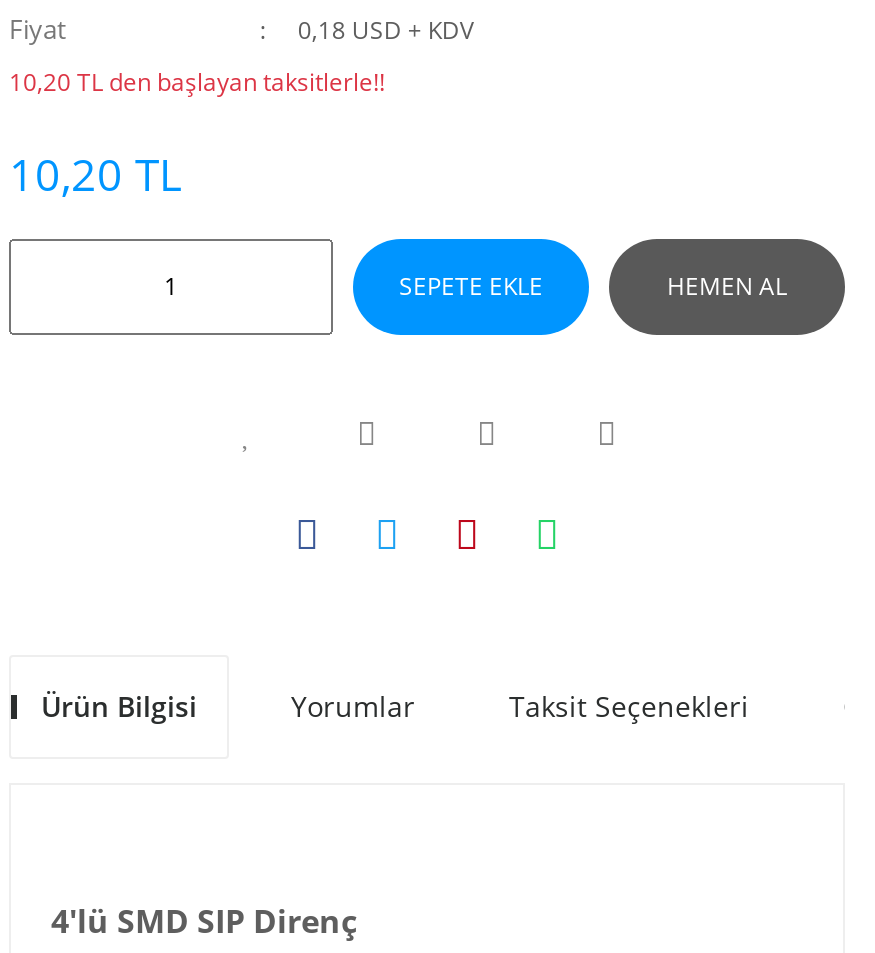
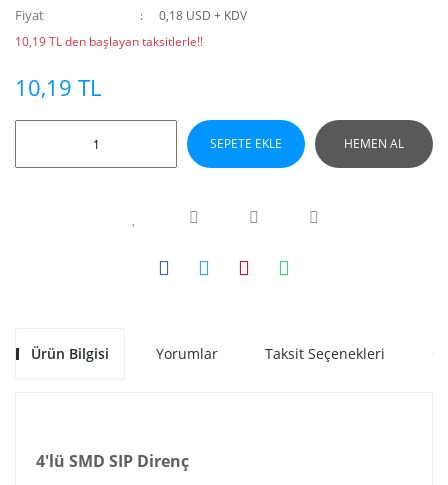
- 10,20 TL den başlayan taksitlerle!!
+ 10,19 TL den başlayan taksitlerle!!

- 10,20 TL
+ 10,19 TL
